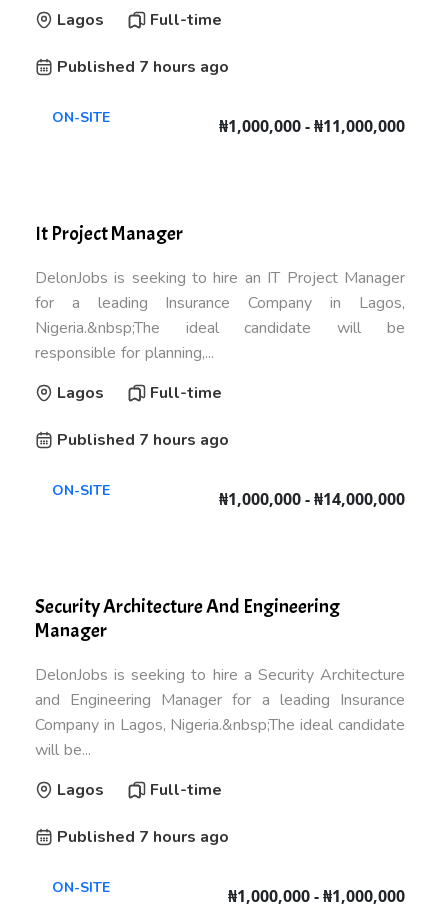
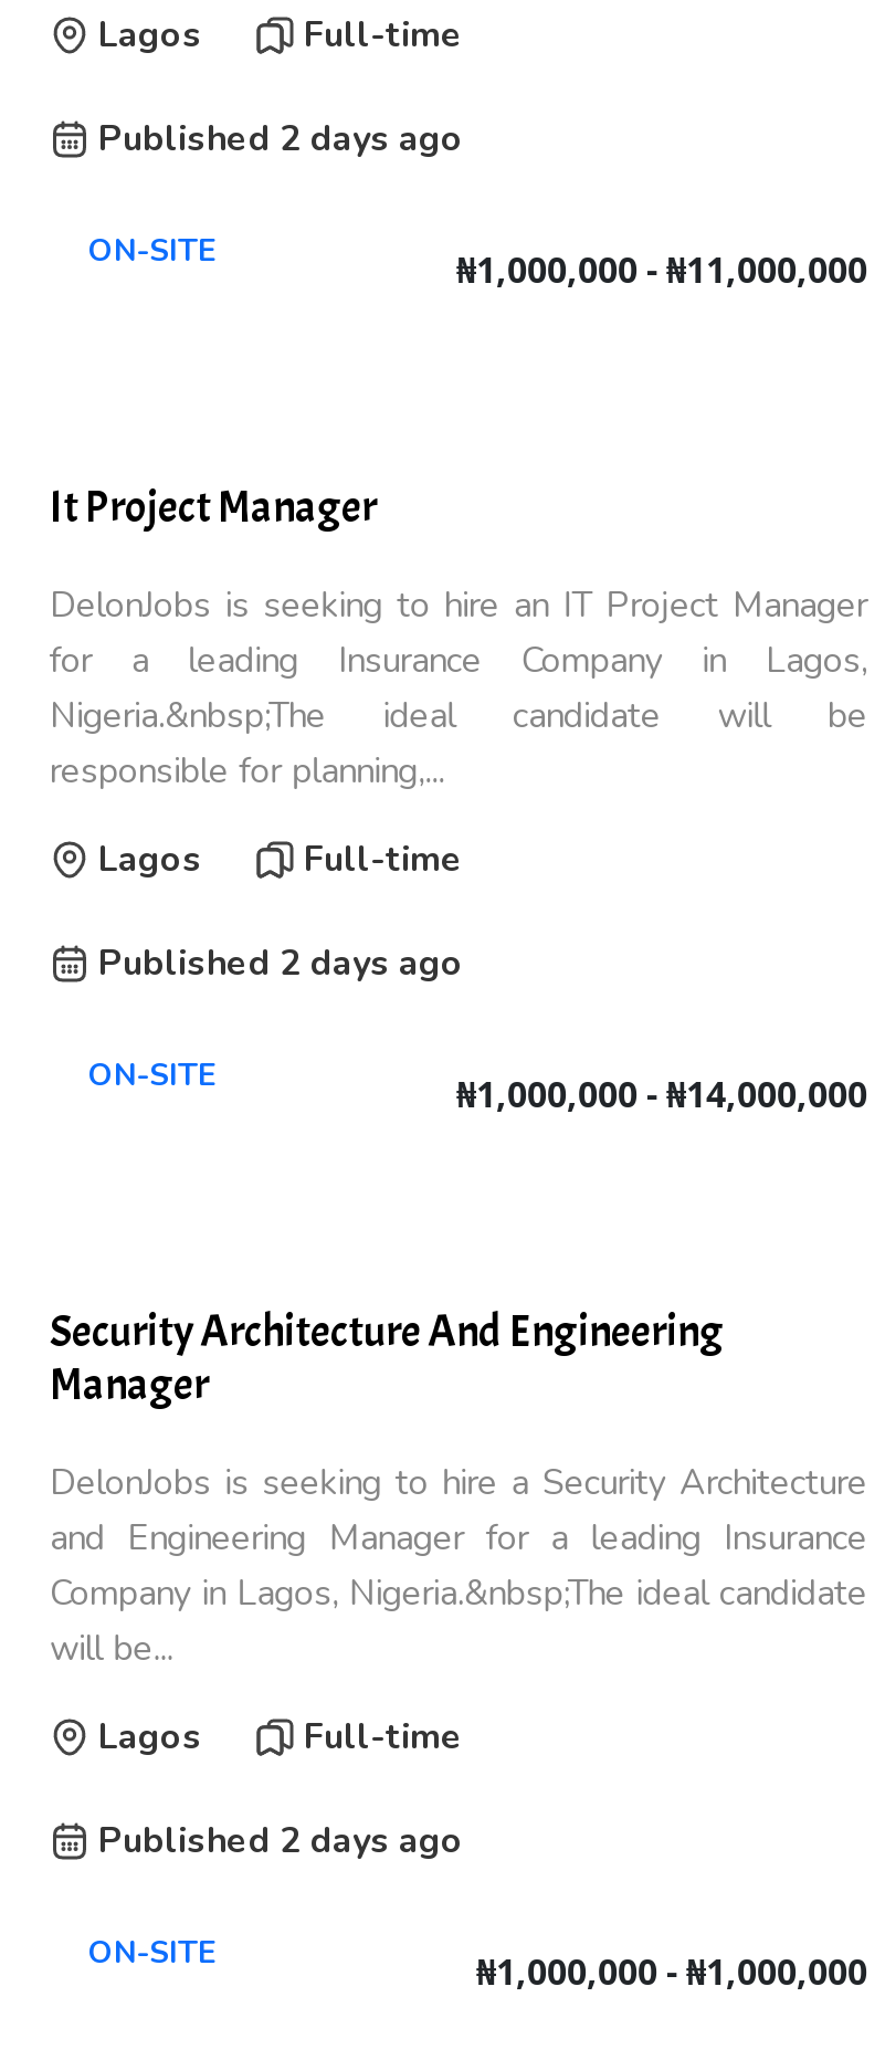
- Published 7 hours ago
+ Published 2 days ago

- Published 7 hours ago
+ Published 2 days ago

- Published 7 hours ago
+ Published 2 days ago
